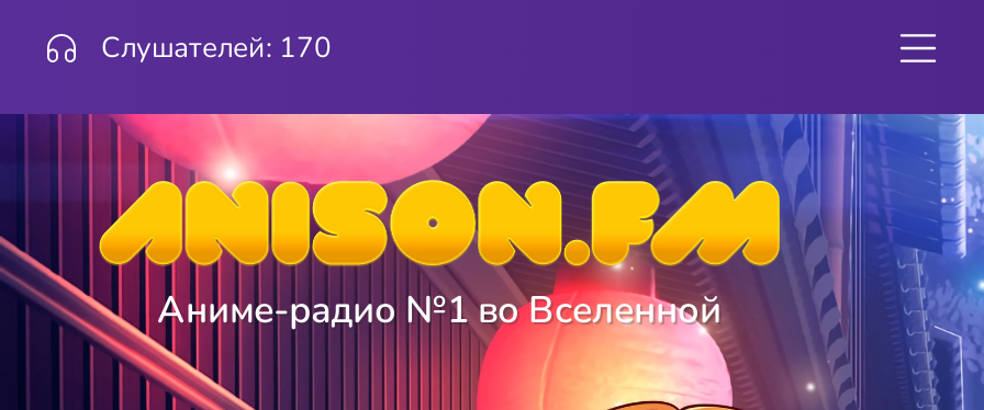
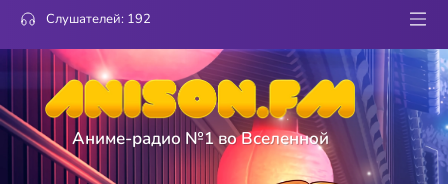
- Слушателей: 170
+ Слушателей: 192
